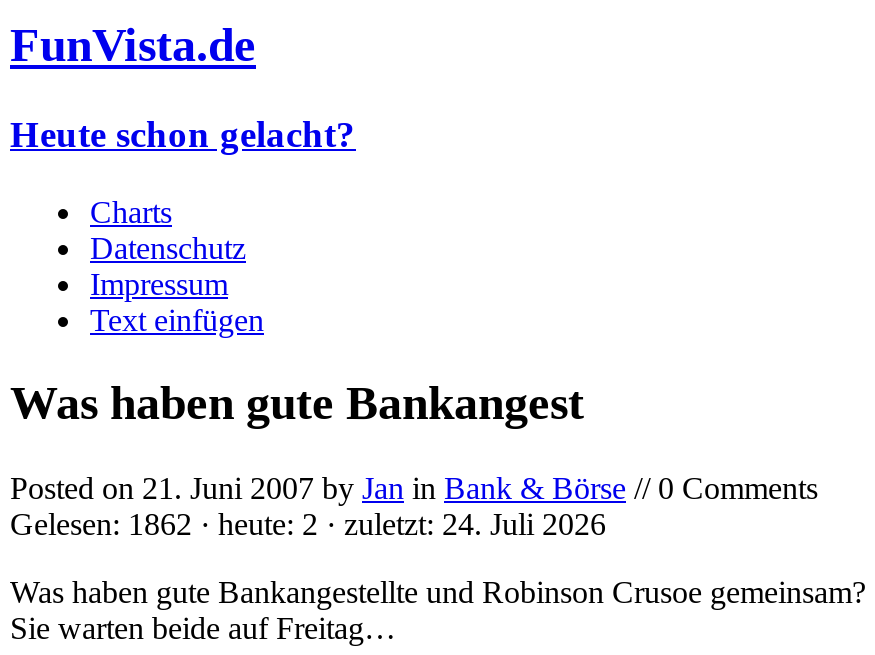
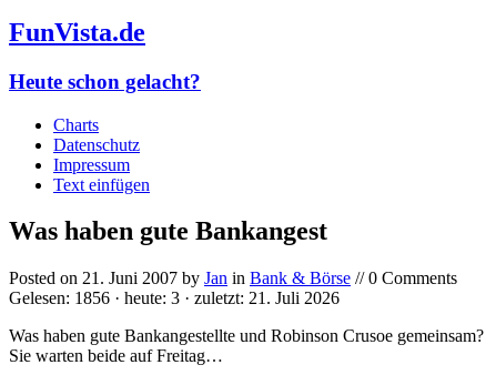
- Gelesen: 1862 · heute: 2 · zuletzt: 24. Juli 2026
+ Gelesen: 1856 · heute: 3 · zuletzt: 21. Juli 2026
